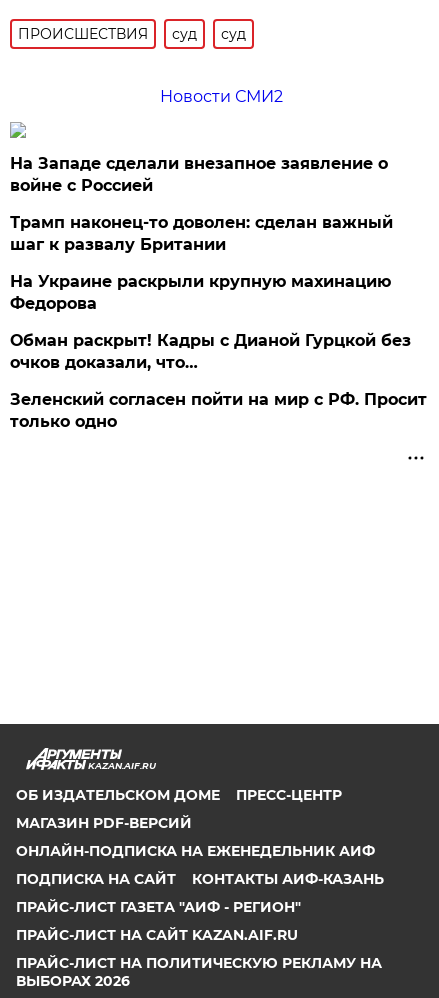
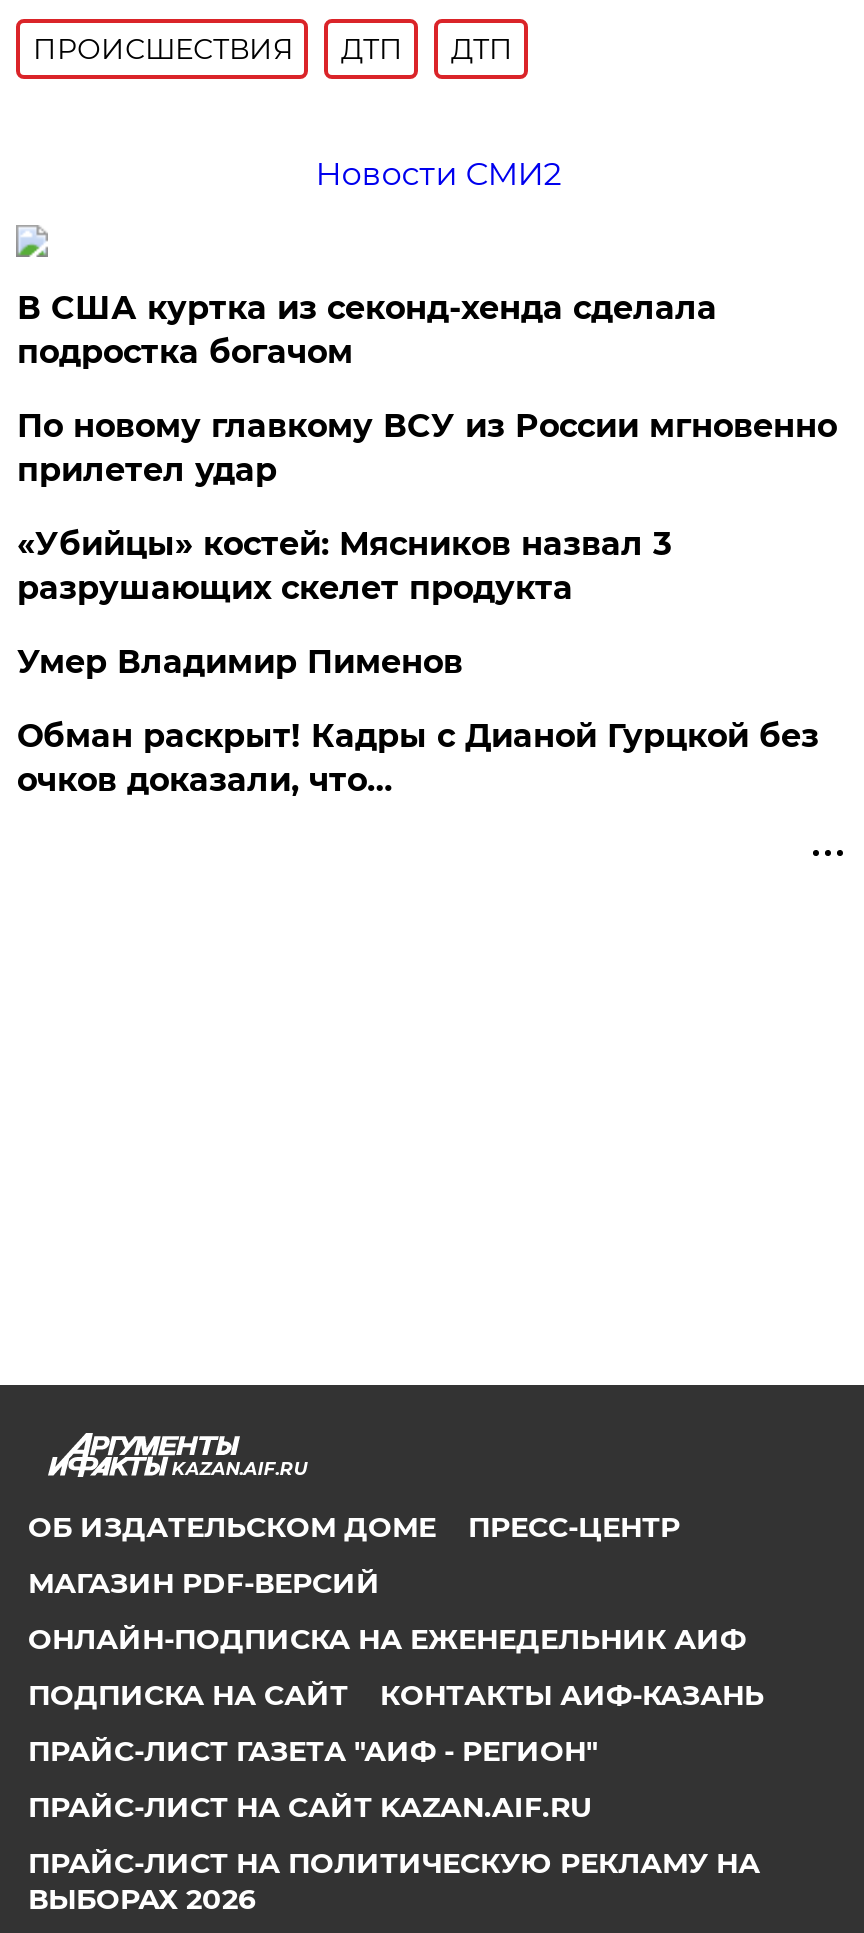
- суд
- суд
+ ДТП
+ ДТП

- На Западе сделали внезапное заявление о
- войне с Россией
- Трамп наконец-то доволен: сделан важный
- шаг к развалу Британии
- На Украине раскрыли крупную махинацию
- Федорова
+ В США куртка из секонд-хенда сделала
+ подростка богачом
+ По новому главкому ВСУ из России мгновенно
+ прилетел удар
+ «Убийцы» костей: Мясников назвал 3
+ разрушающих скелет продукта
+ Умер Владимир Пименов

moved down: Обман раскрыт! Кадры с Дианой Гурцкой без | очков доказали, что…

- Зеленский согласен пойти на мир с РФ. Просит
- только одно
